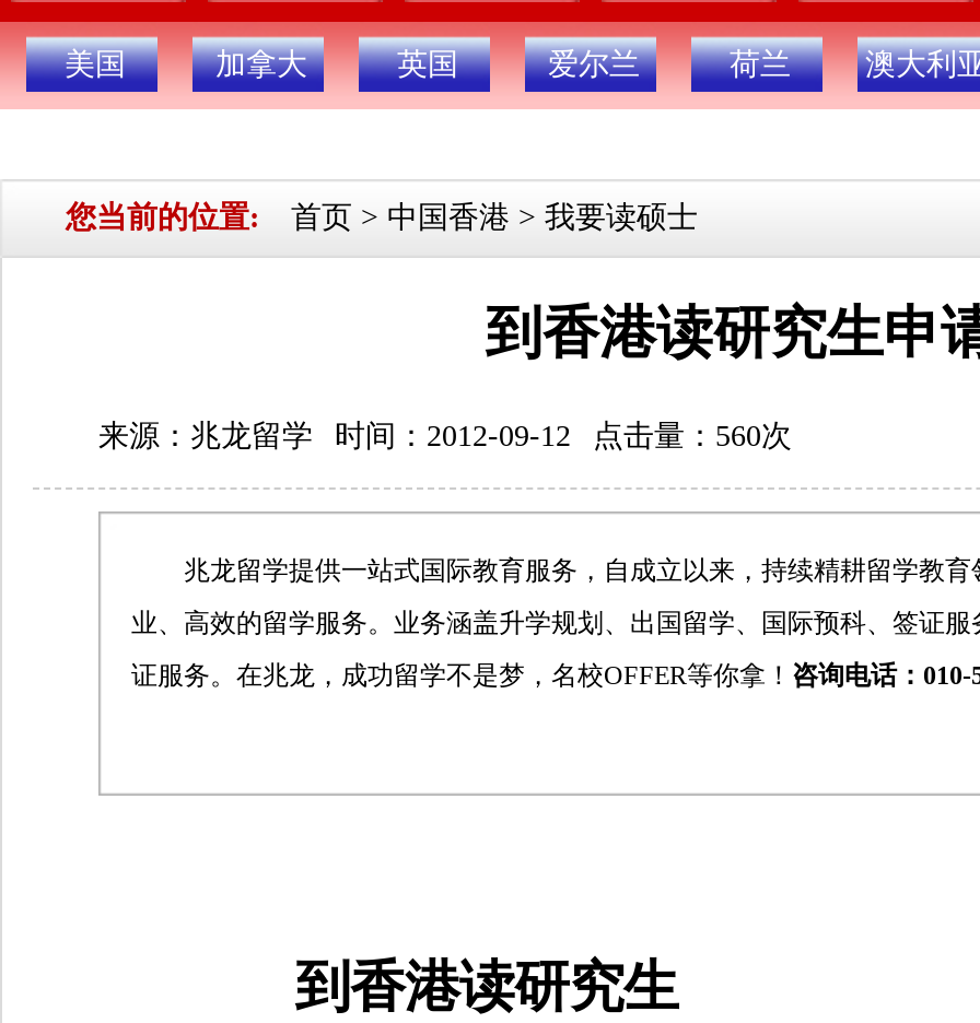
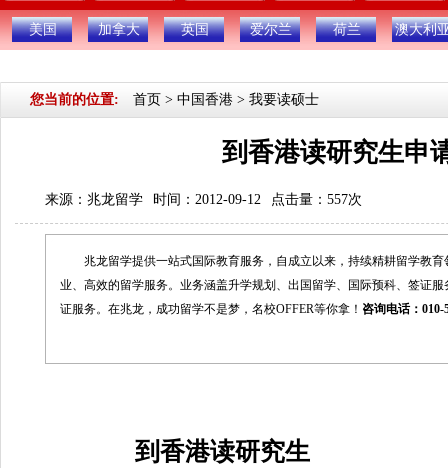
- 来源：兆龙留学 时间：2012-09-12 点击量：560次
+ 来源：兆龙留学 时间：2012-09-12 点击量：557次
